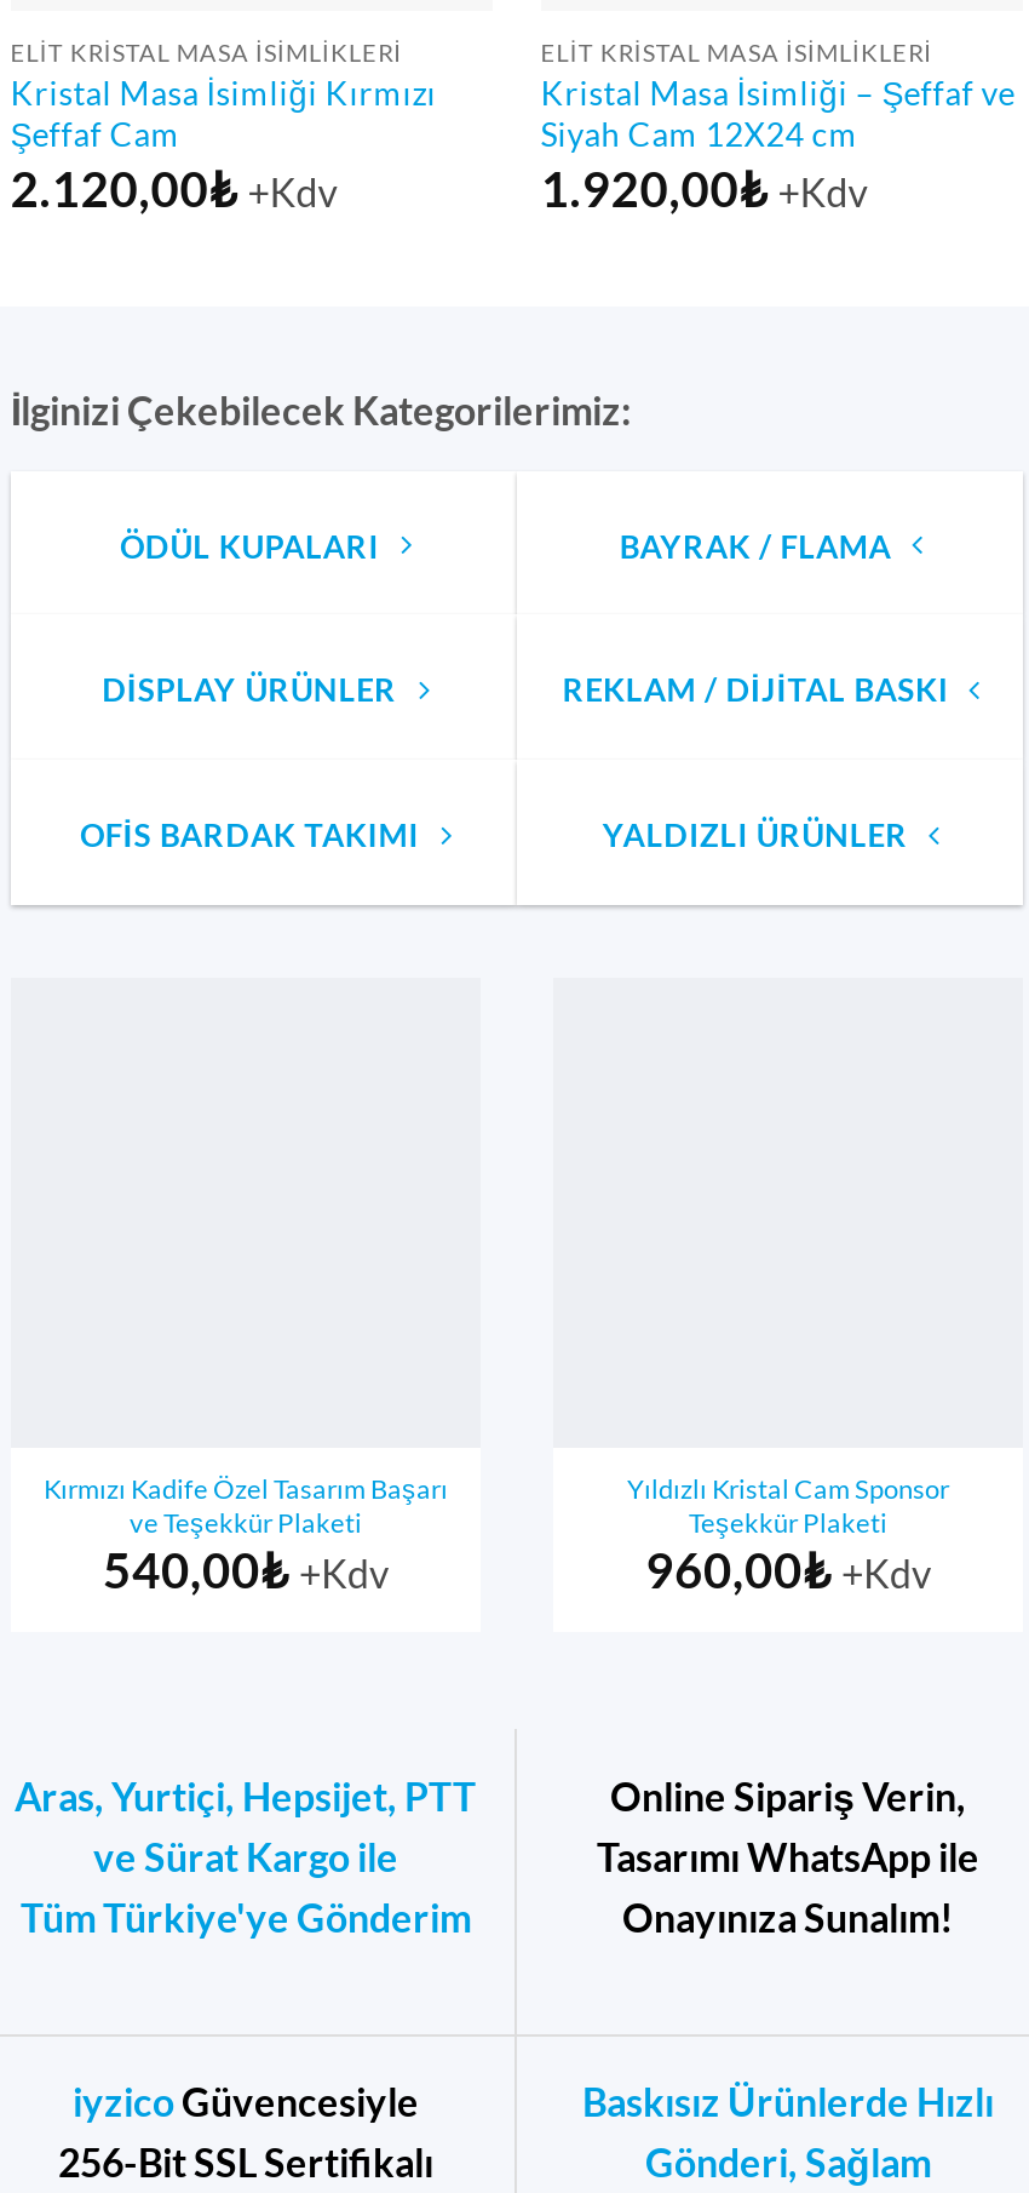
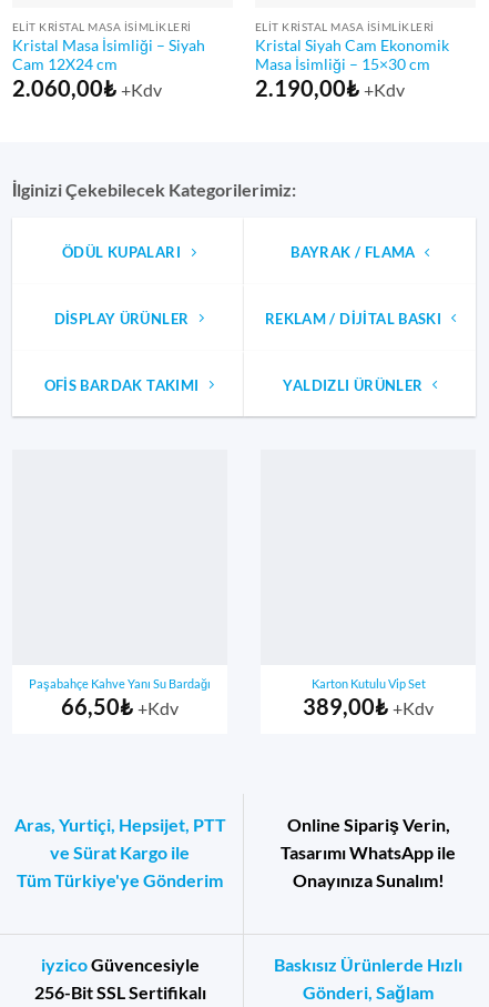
- Kristal Masa İsimliği Kırmızı
- Şeffaf Cam
- 2.120,00₺ +Kdv
+ Kristal Masa İsimliği – Siyah
+ Cam 12X24 cm
+ 2.060,00₺ +Kdv

- Kristal Masa İsimliği – Şeffaf ve
- Siyah Cam 12X24 cm
- 1.920,00₺ +Kdv
+ Kristal Siyah Cam Ekonomik
+ Masa İsimliği – 15×30 cm
+ 2.190,00₺ +Kdv

- Kırmızı Kadife Özel Tasarım Başarı
- ve Teşekkür Plaketi
- 540,00₺ +Kdv
+ Paşabahçe Kahve Yanı Su Bardağı
+ 66,50₺ +Kdv

- Yıldızlı Kristal Cam Sponsor
- Teşekkür Plaketi
- 960,00₺ +Kdv
+ Karton Kutulu Vip Set
+ 389,00₺ +Kdv
